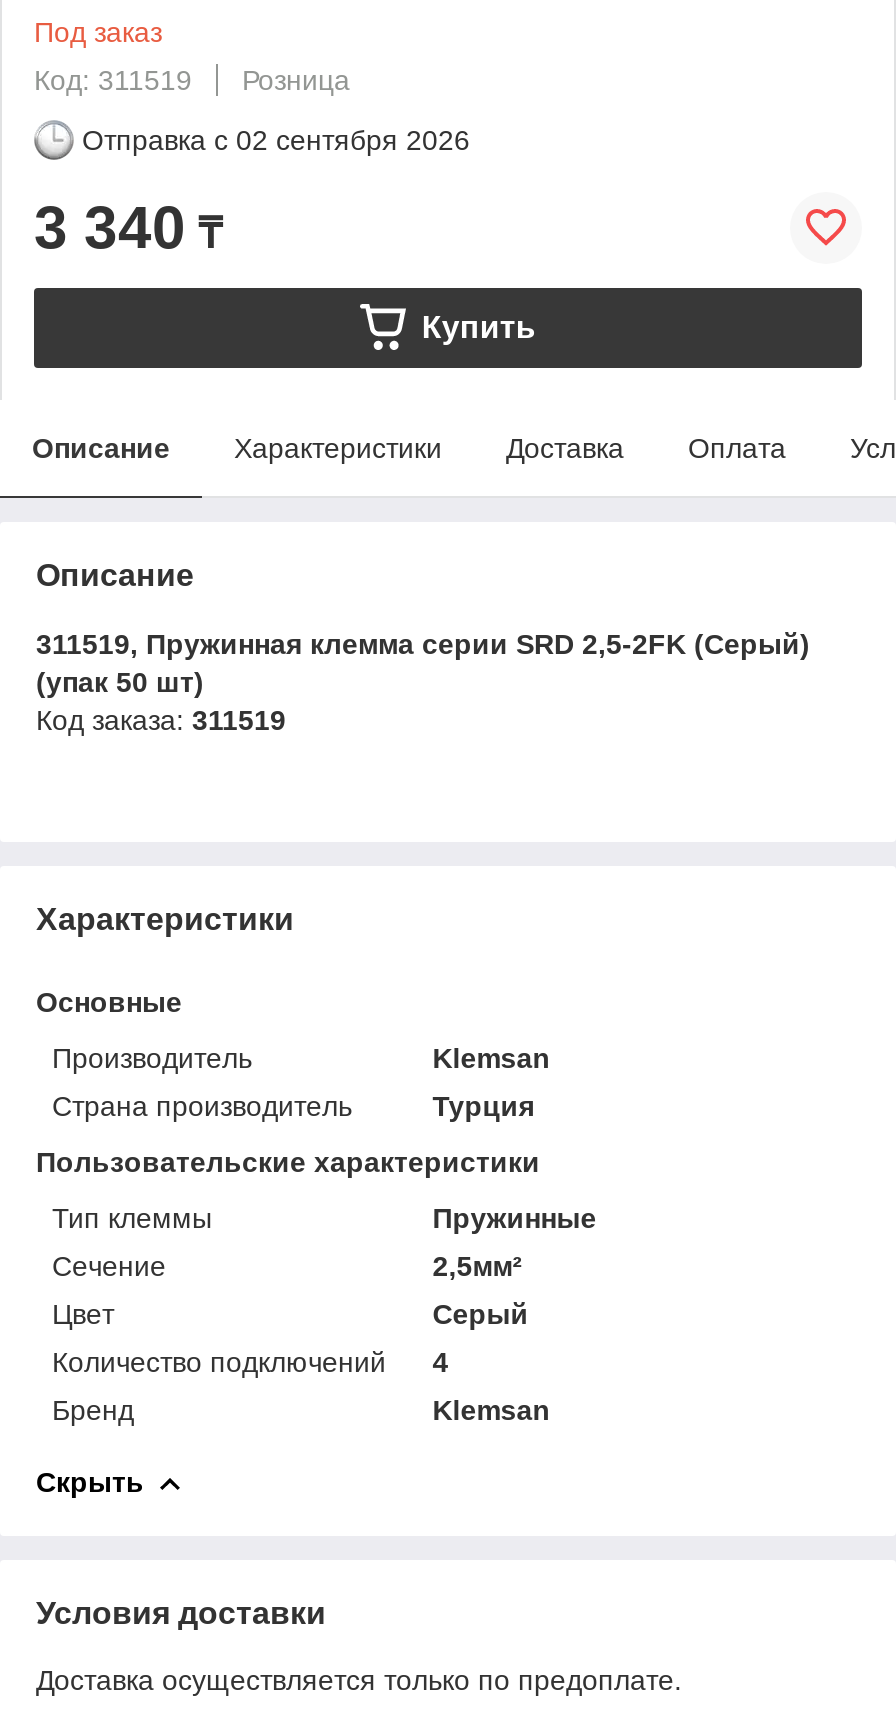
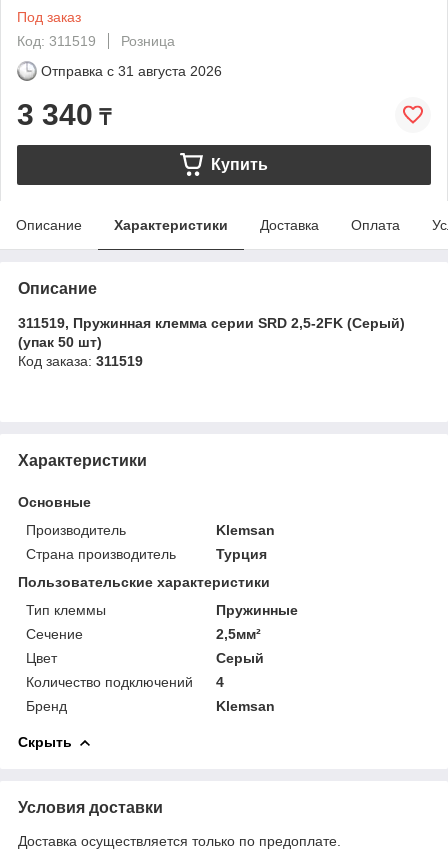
- Отправка с 02 сентября 2026
+ Отправка с 31 августа 2026
